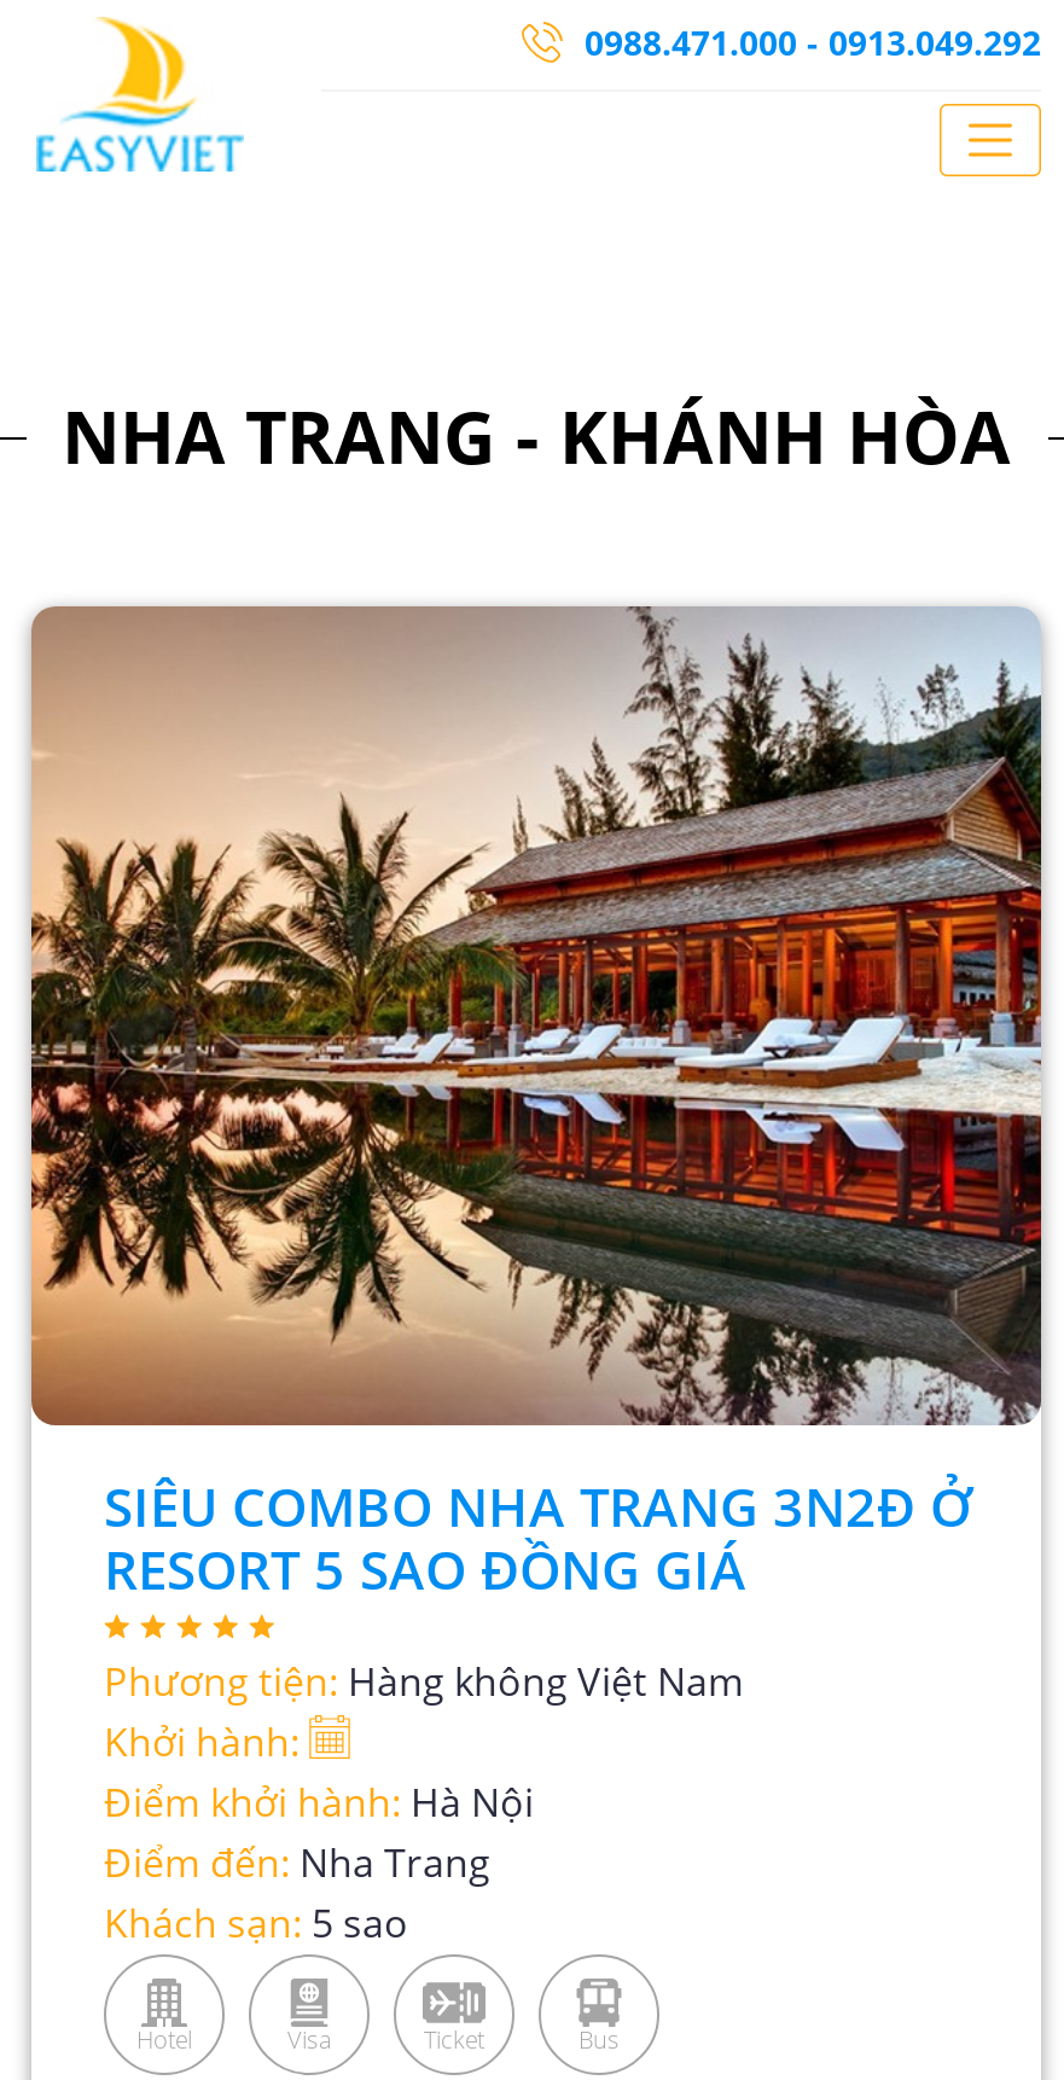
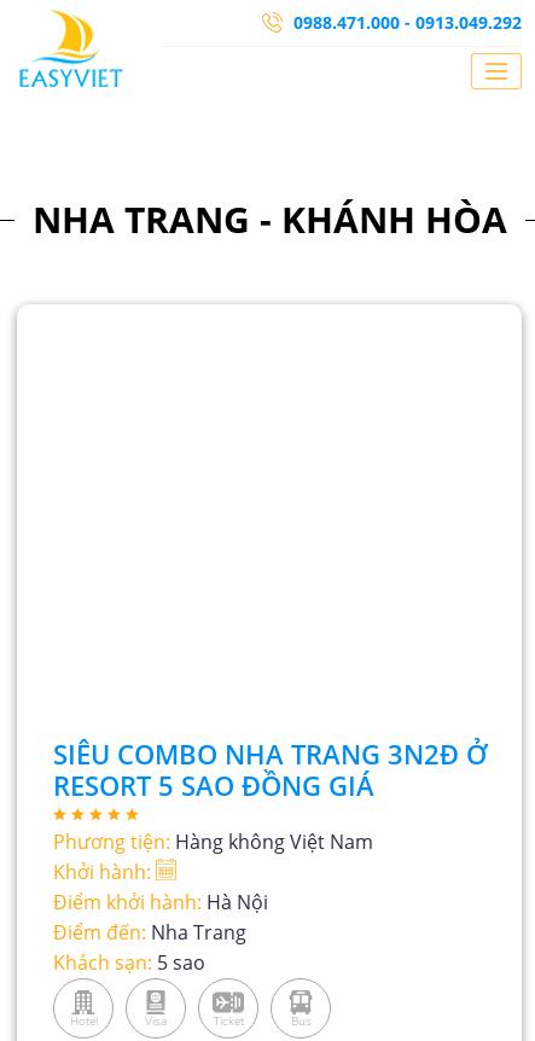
- [image]
